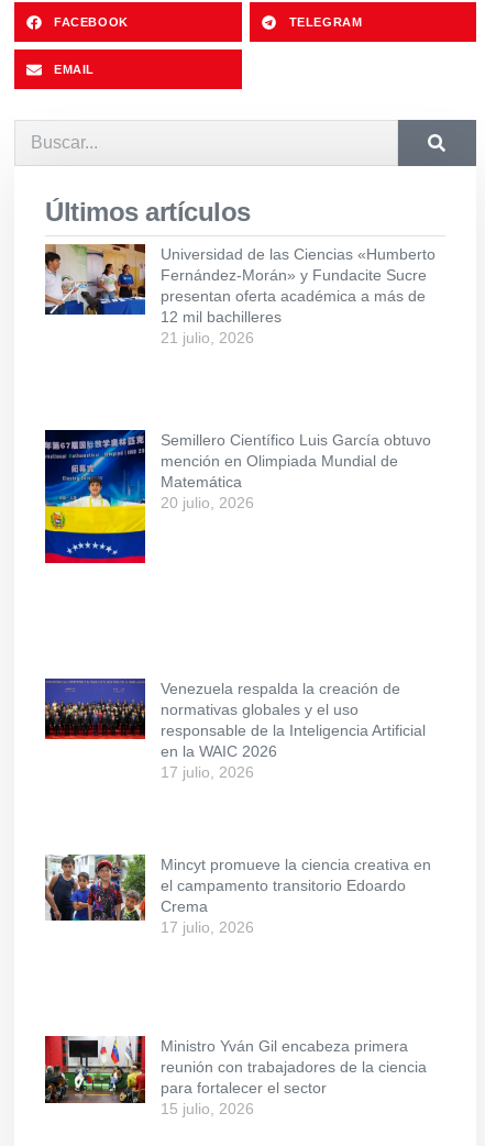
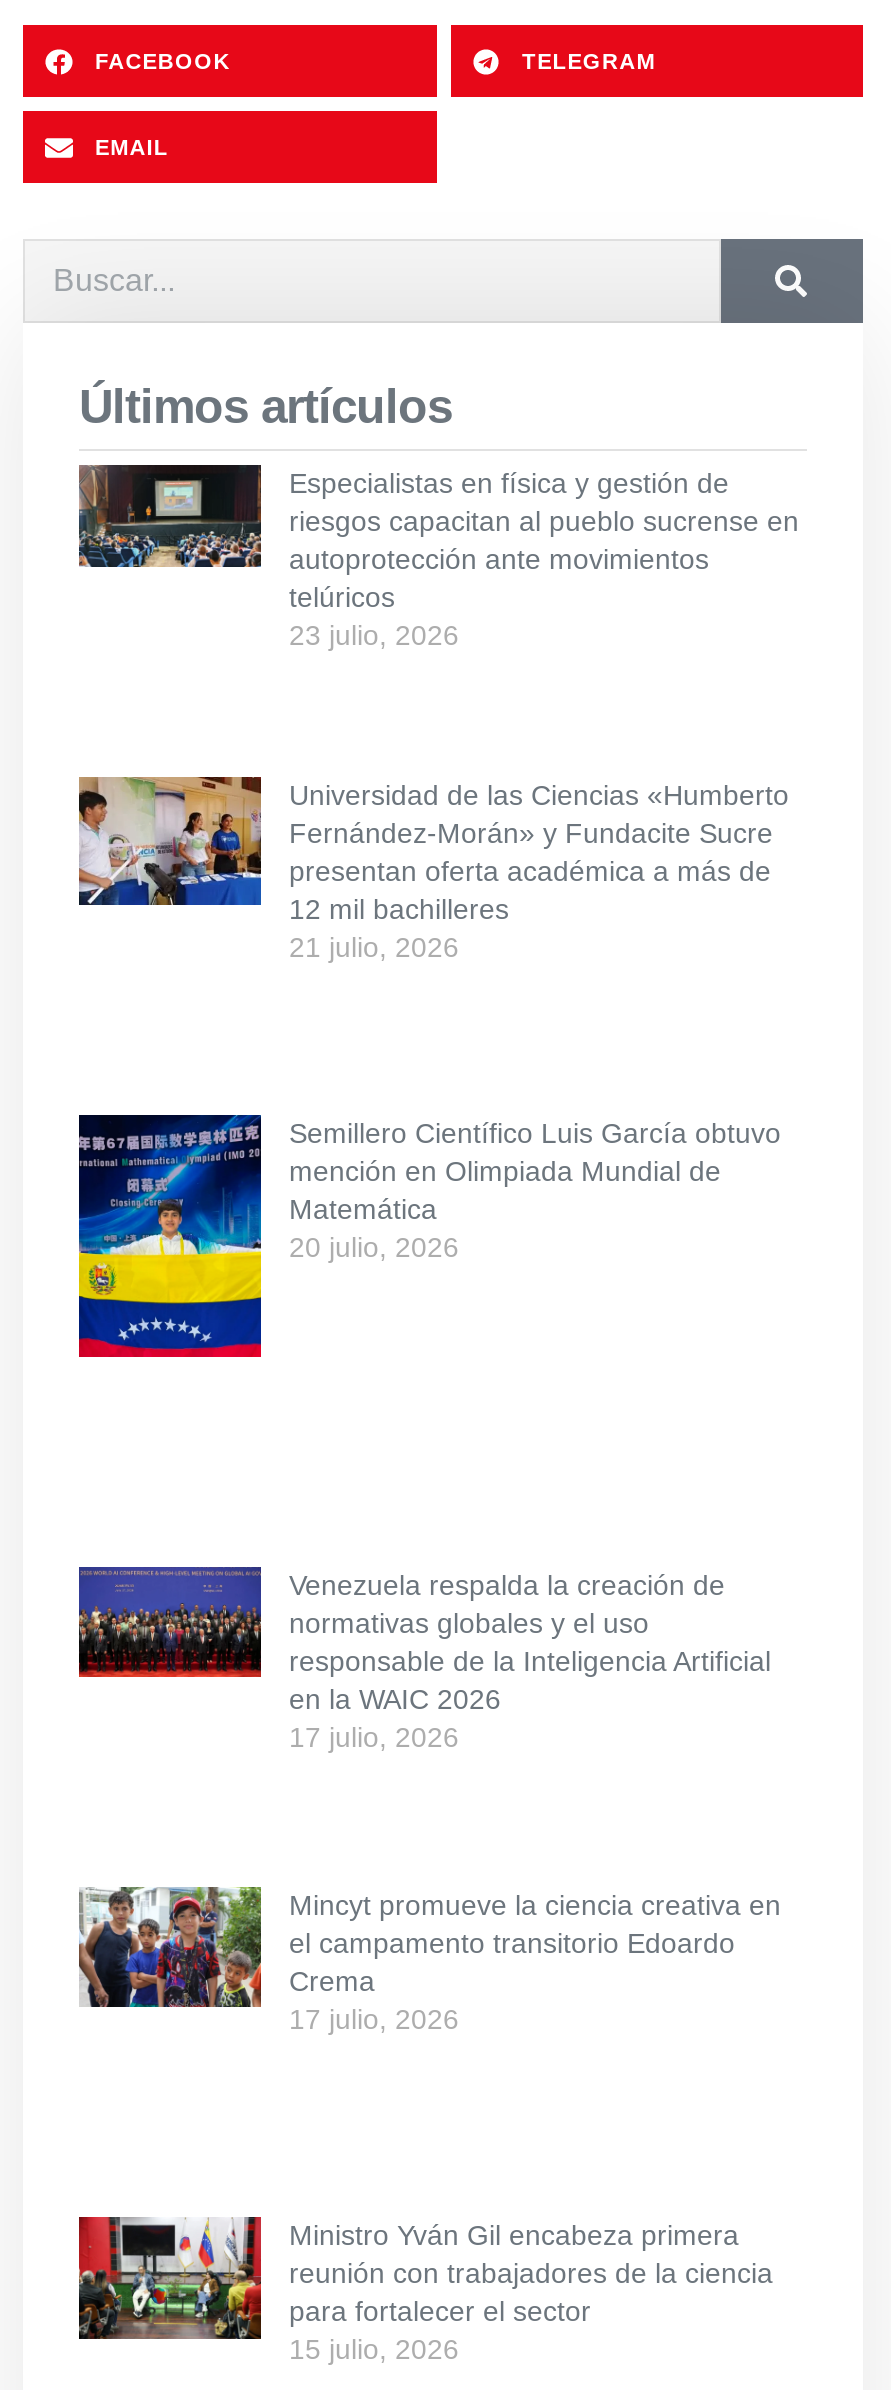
+ [image]
+ Especialistas en física y gestión de
+ riesgos capacitan al pueblo sucrense en
+ autoprotección ante movimientos
+ telúricos
+ 23 julio, 2026
